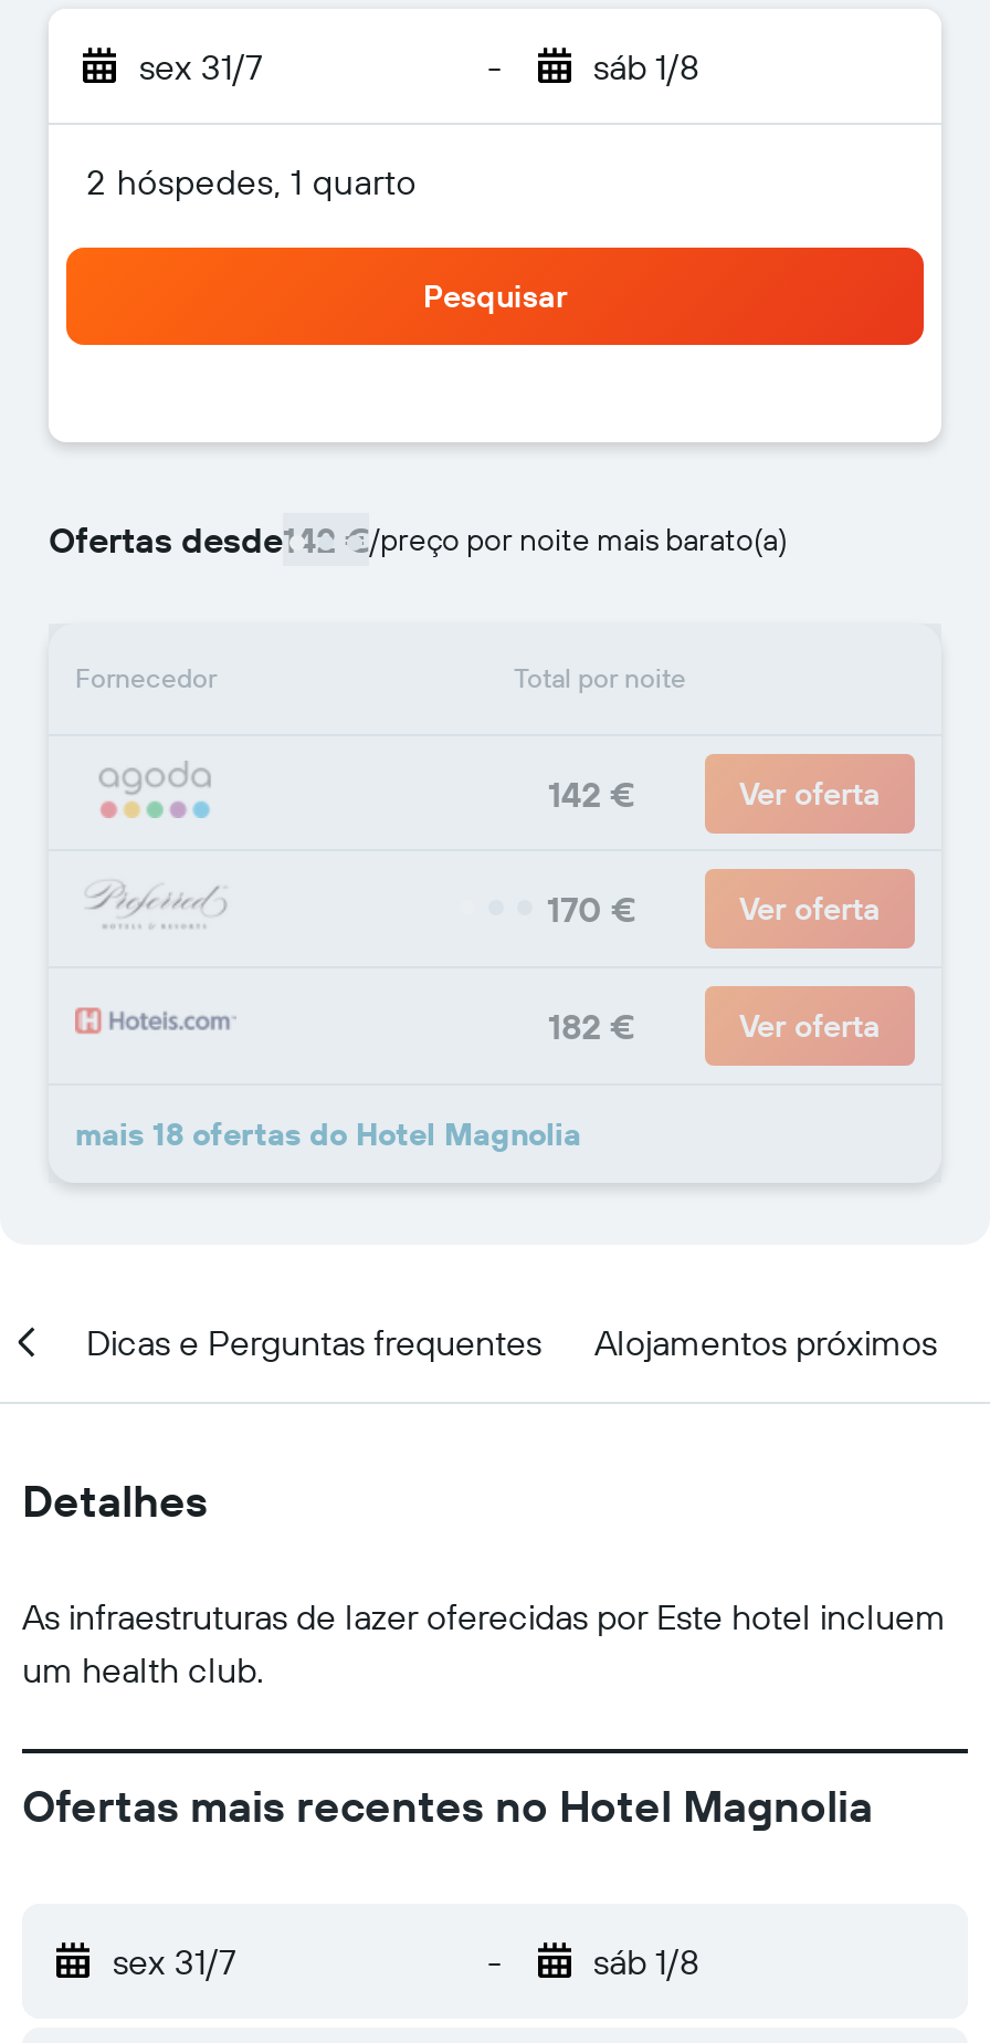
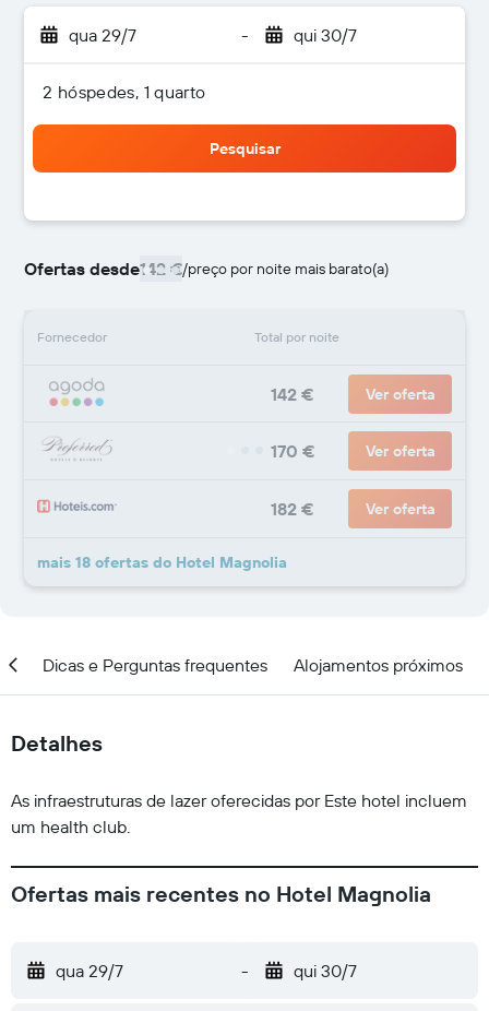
- sex 31/7
+ qua 29/7

- sáb 1/8
+ qui 30/7

- sex 31/7
+ qua 29/7

- sáb 1/8
+ qui 30/7
